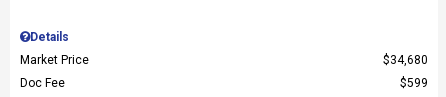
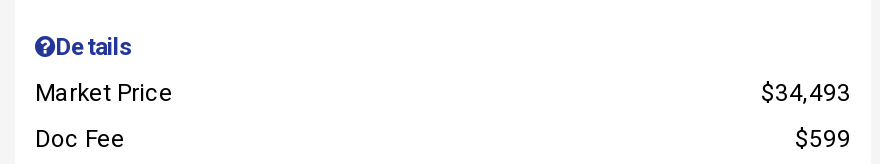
- $34,680
+ $34,493
